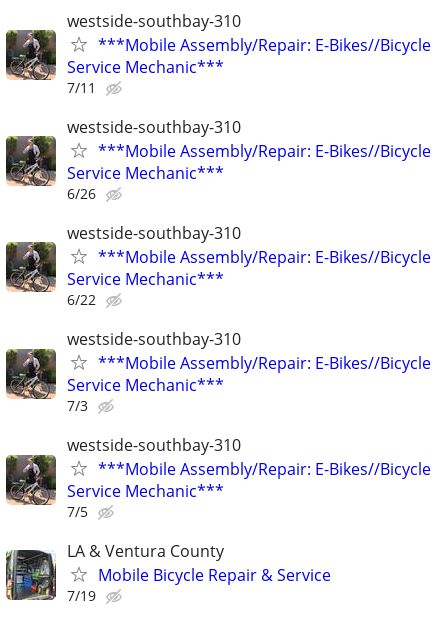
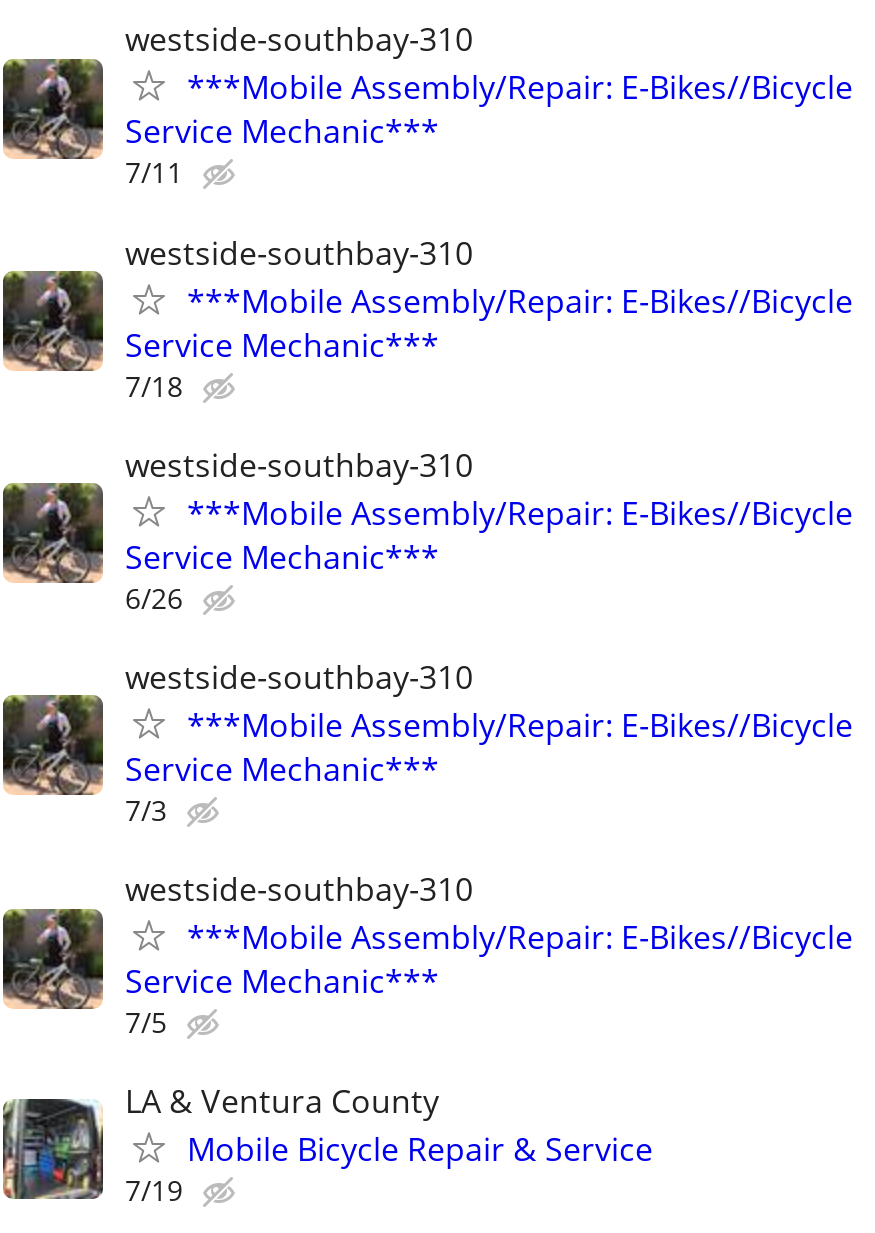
- 6/26
+ 7/18

- 6/22
+ 6/26
